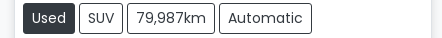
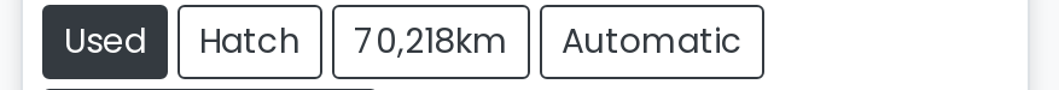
- SUV
- 79,987km
+ Hatch
+ 70,218km
